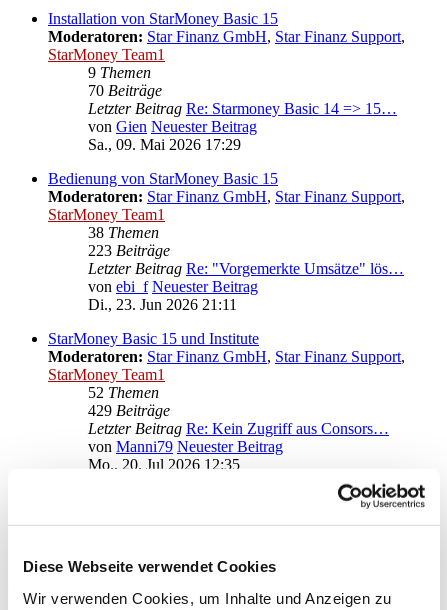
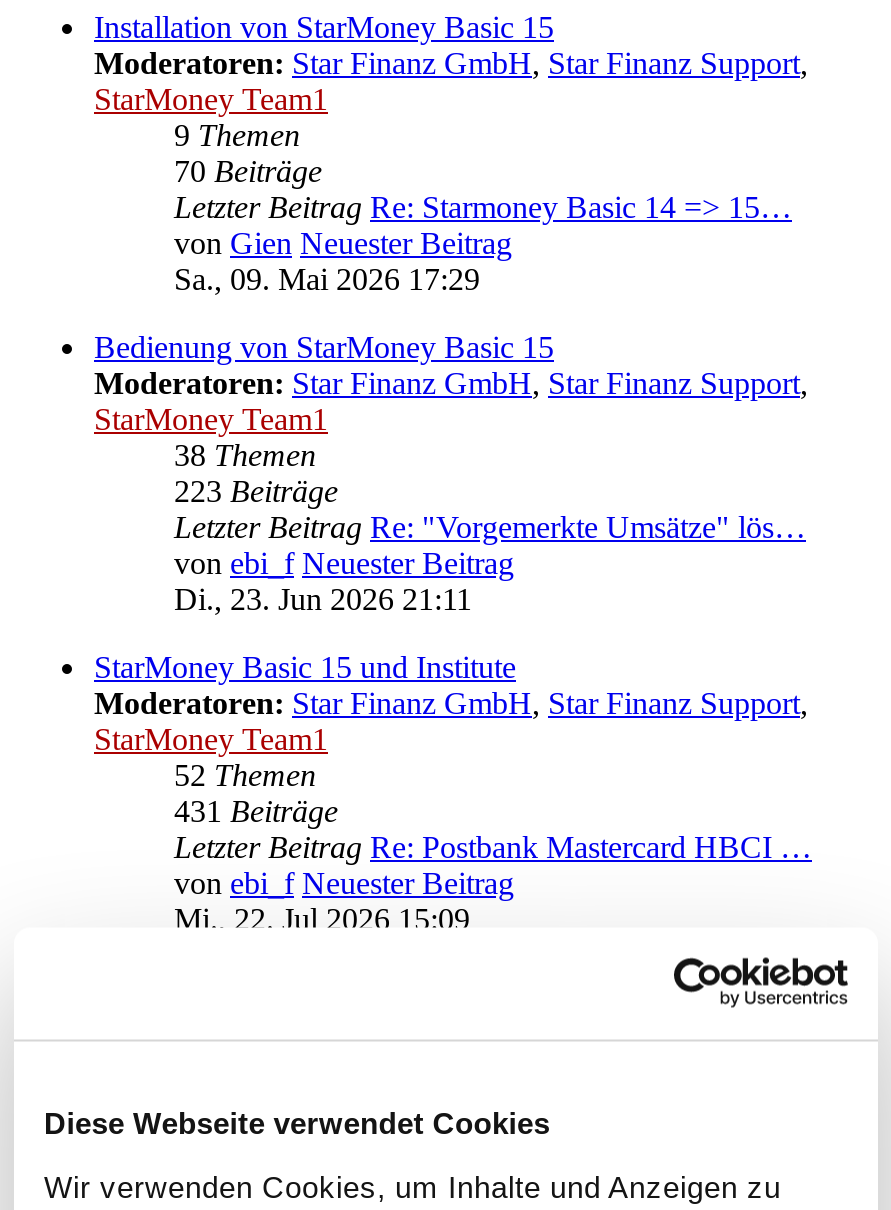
- 429 Beiträge
+ 431 Beiträge

- Letzter Beitrag Re: Kein Zugriff aus Consors…
+ Letzter Beitrag Re: Postbank Mastercard HBCI …

- von Manni79 Neuester Beitrag
+ von ebi_f Neuester Beitrag

- Mo., 20. Jul 2026 12:35
+ Mi., 22. Jul 2026 15:09
